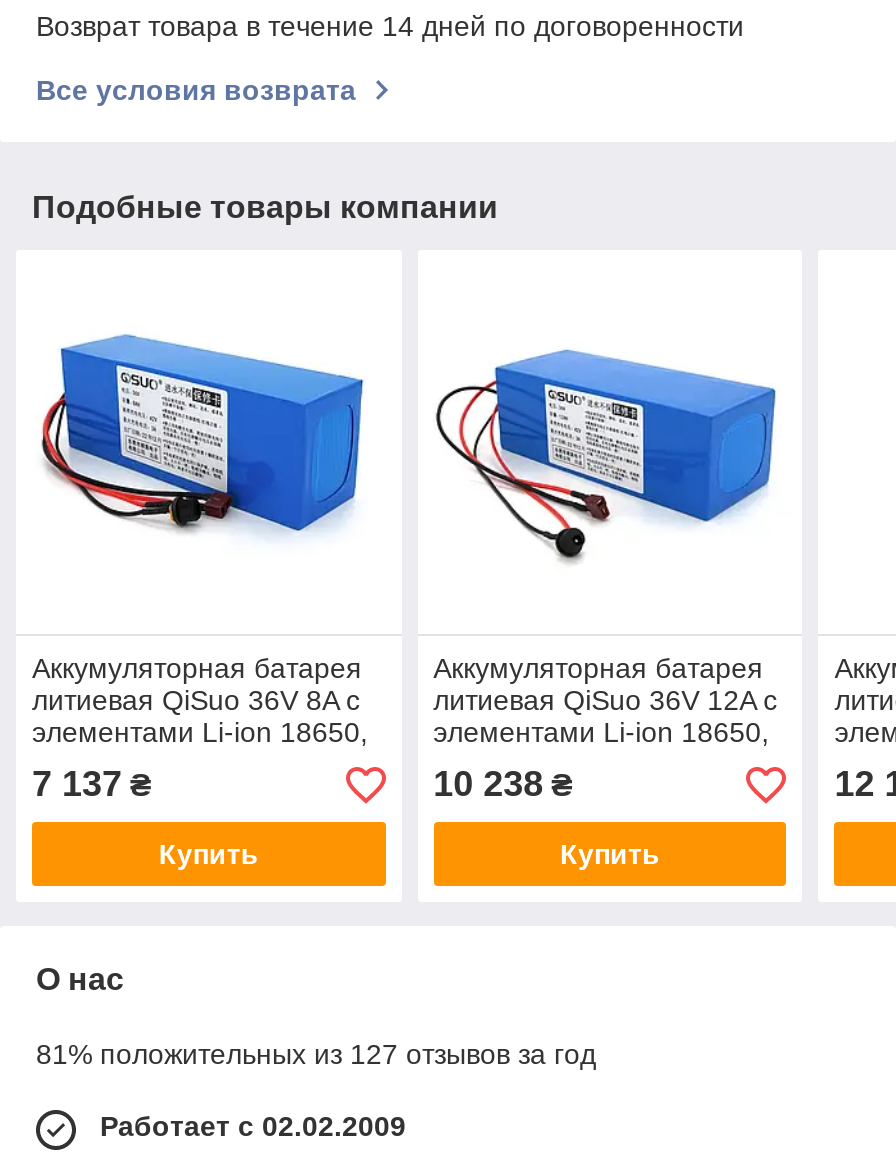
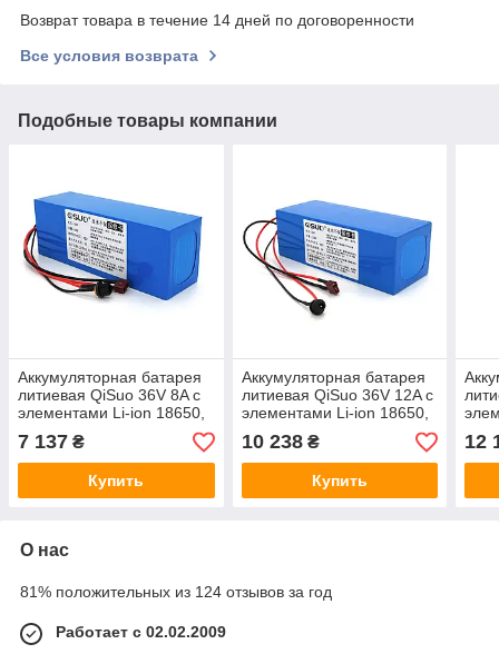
- 81% положительных из 127 отзывов за год
+ 81% положительных из 124 отзывов за год
